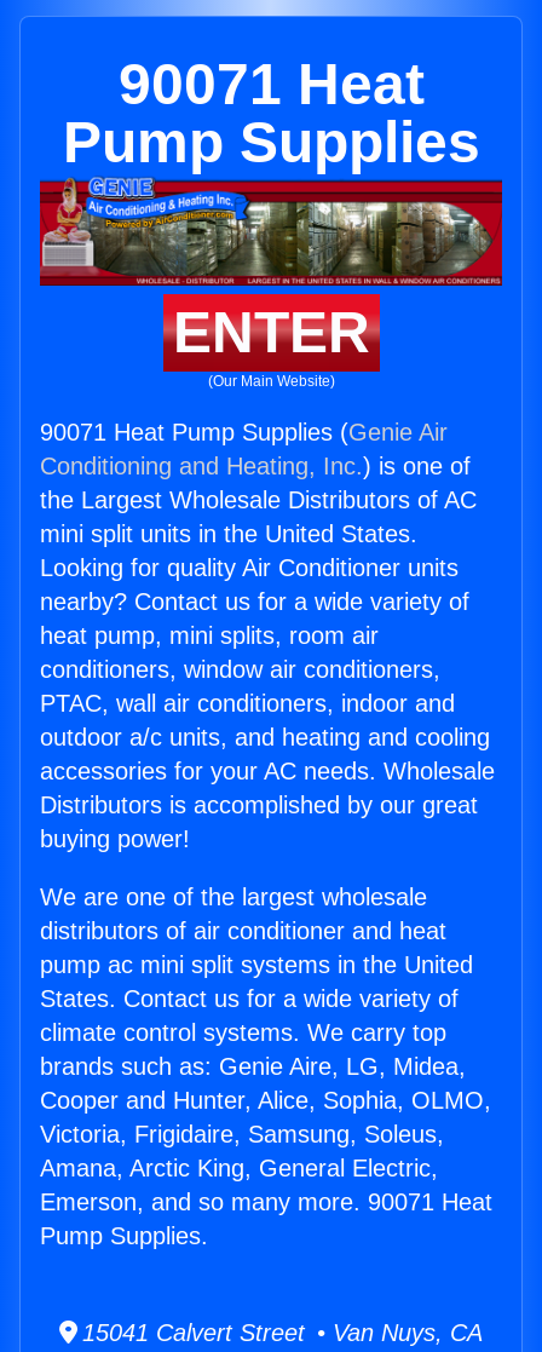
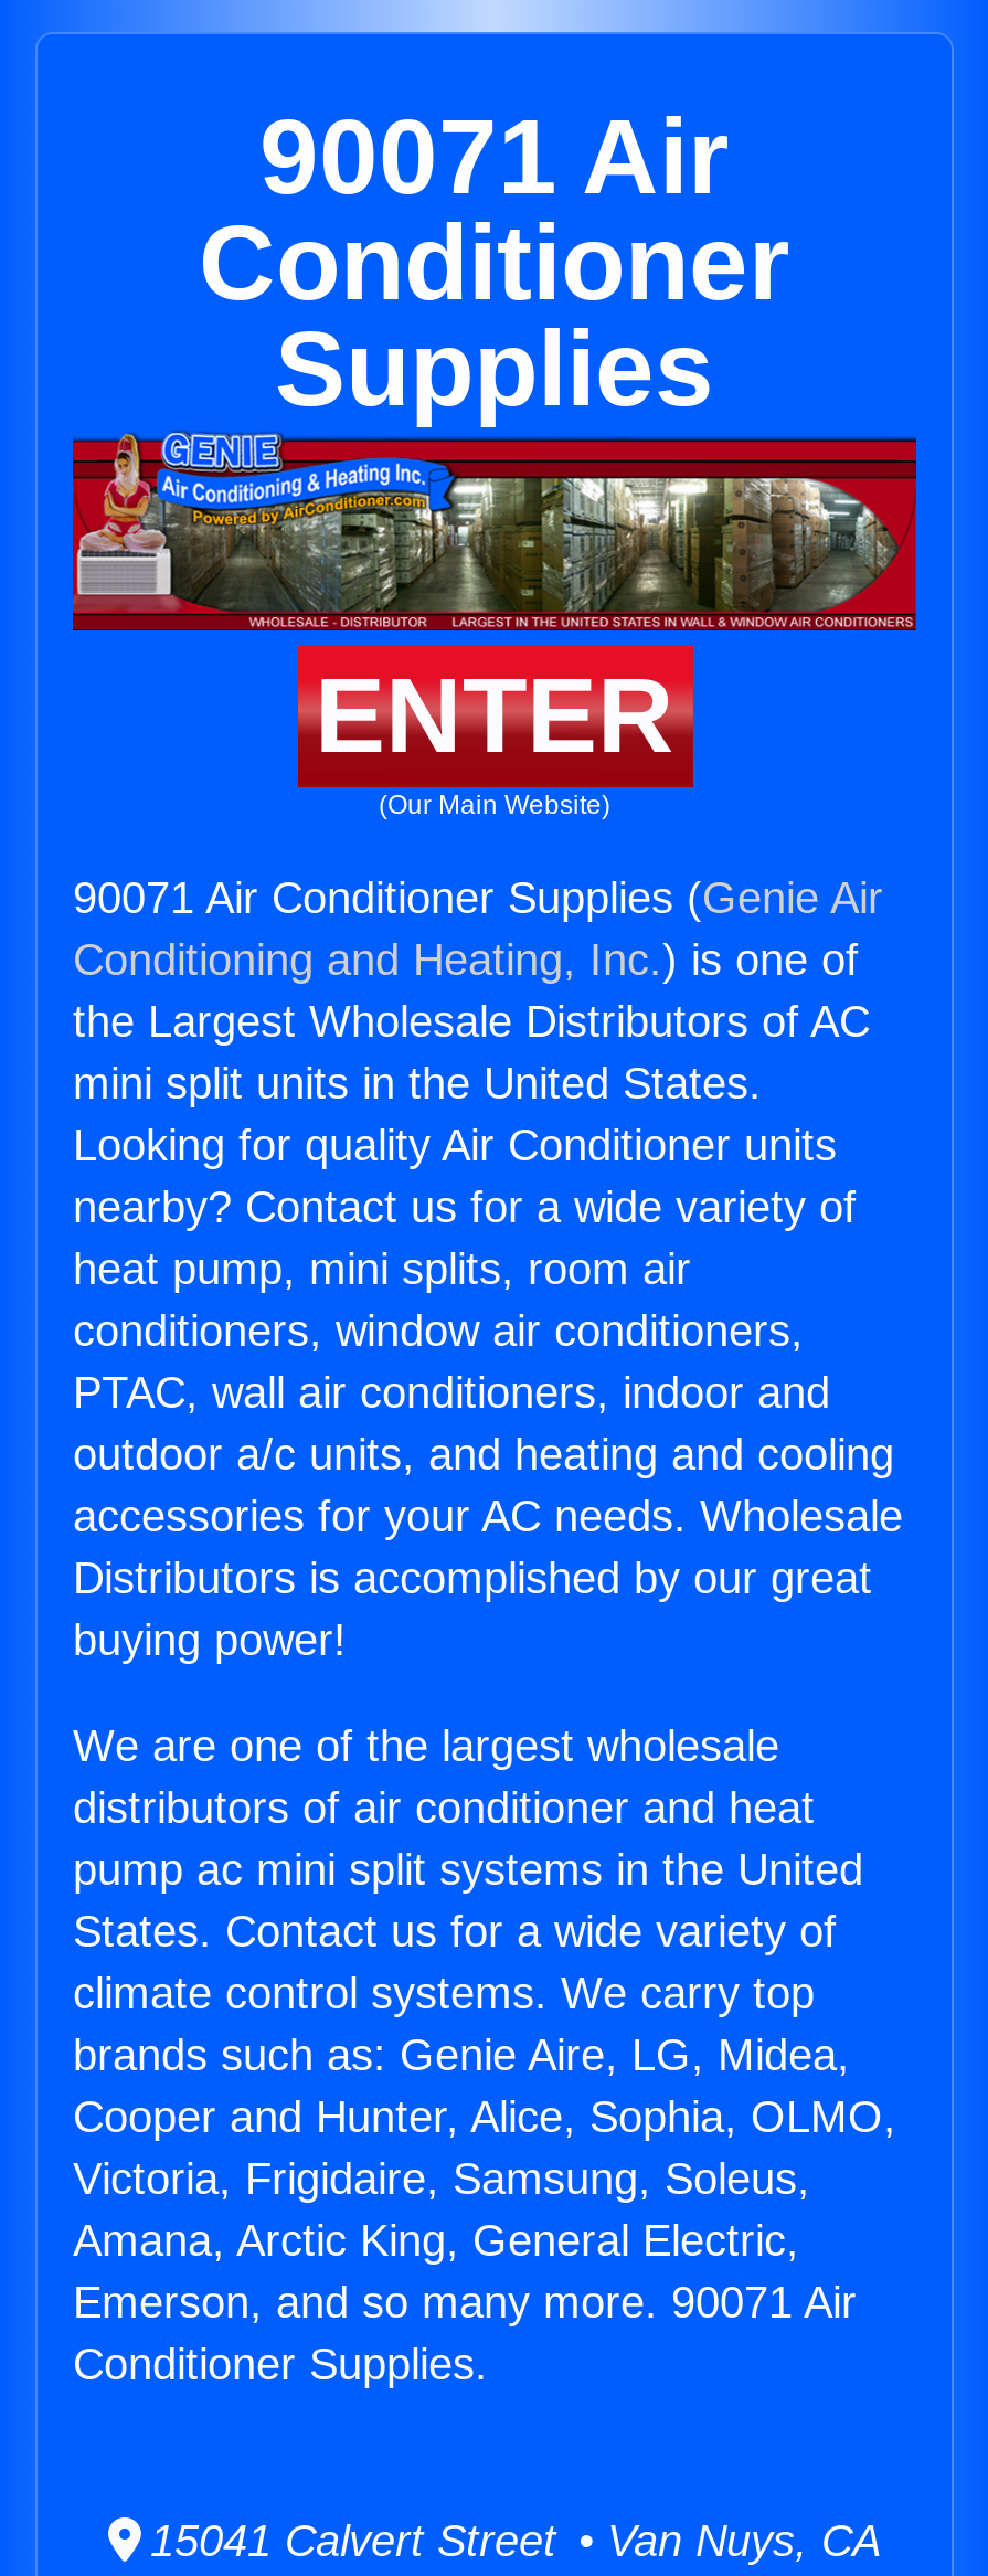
- 90071 Heat
- Pump Supplies
+ 90071 Air
+ Conditioner
+ Supplies

- 90071 Heat Pump Supplies (Genie Air
+ 90071 Air Conditioner Supplies (Genie Air

- Emerson, and so many more. 90071 Heat
+ Emerson, and so many more. 90071 Air

- Pump Supplies.
+ Conditioner Supplies.
